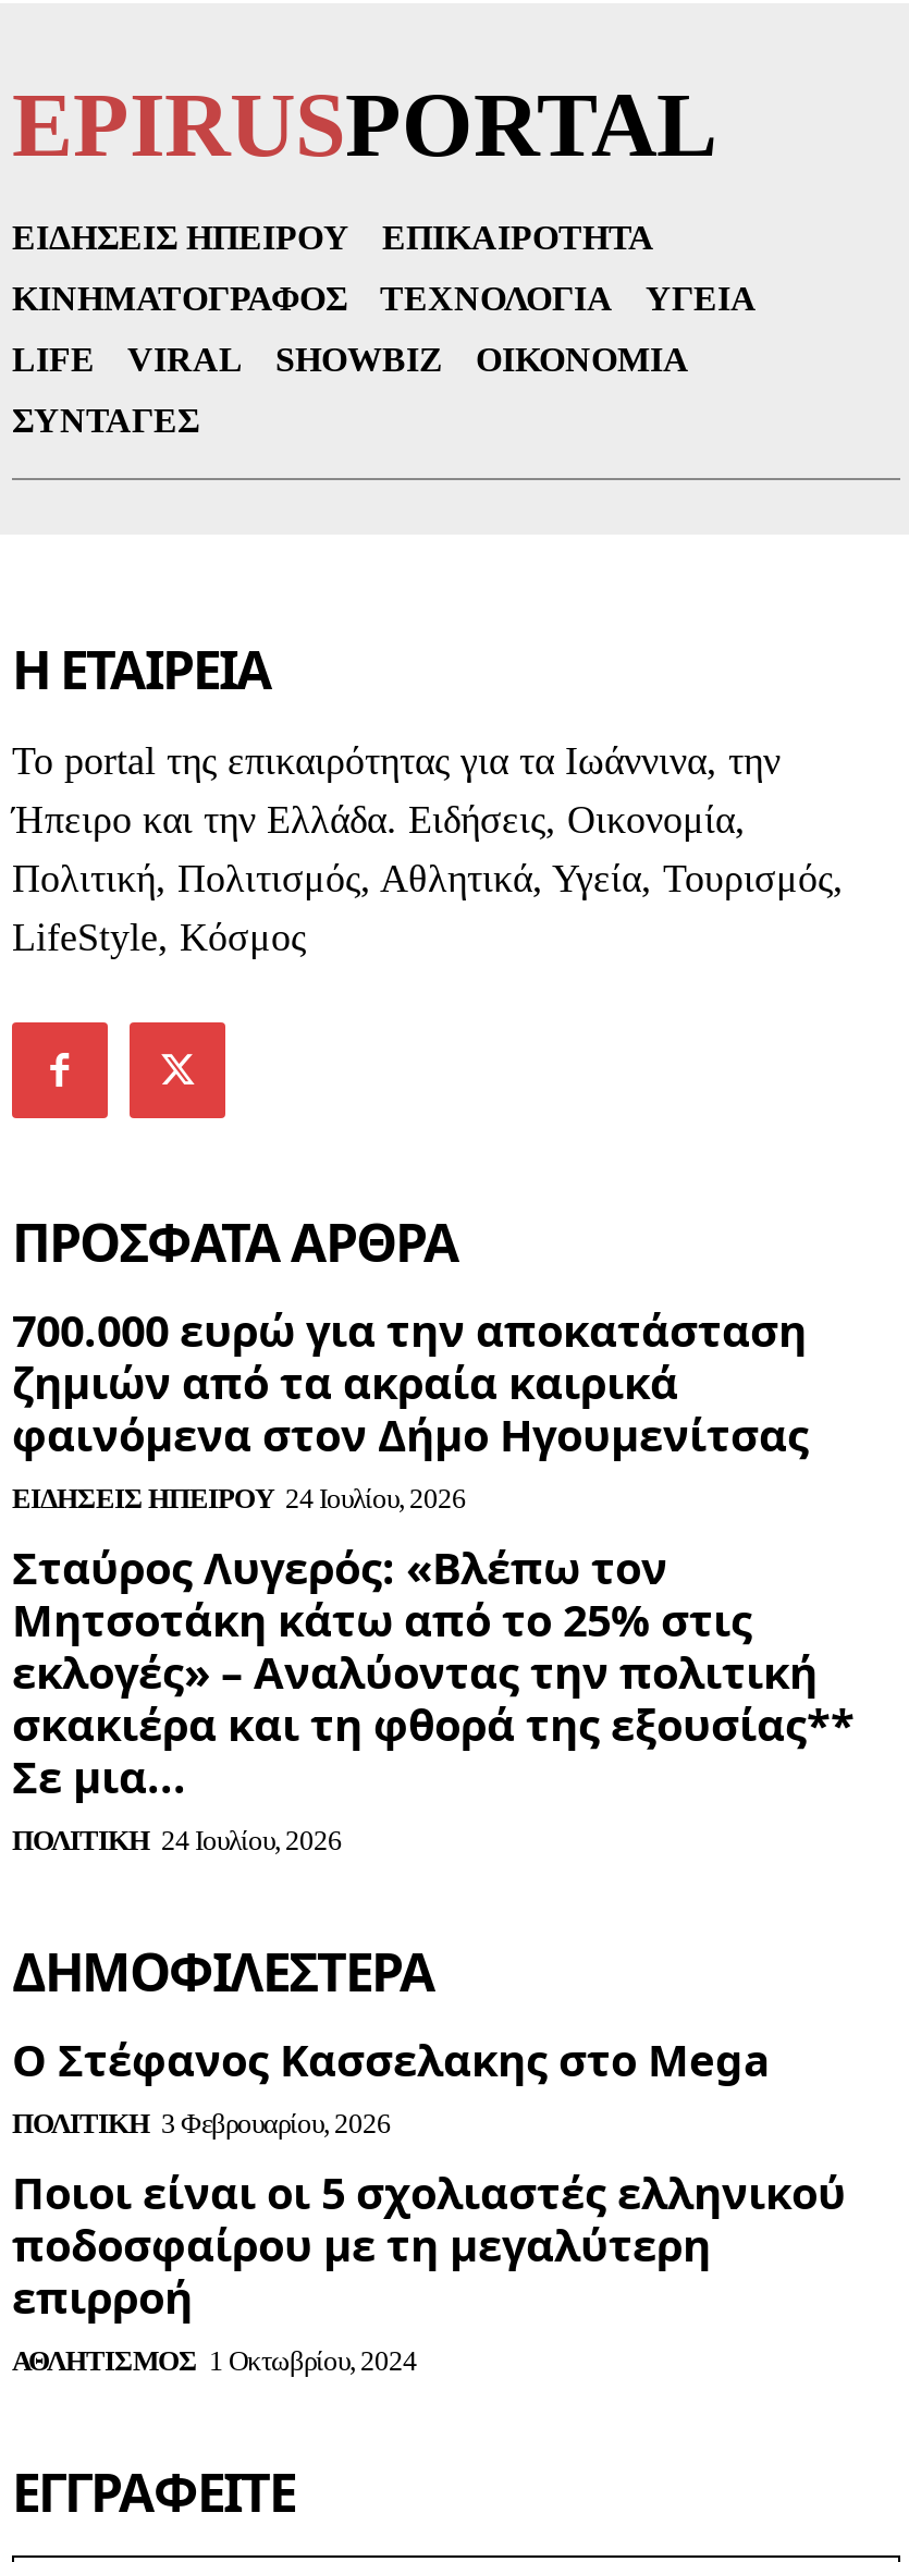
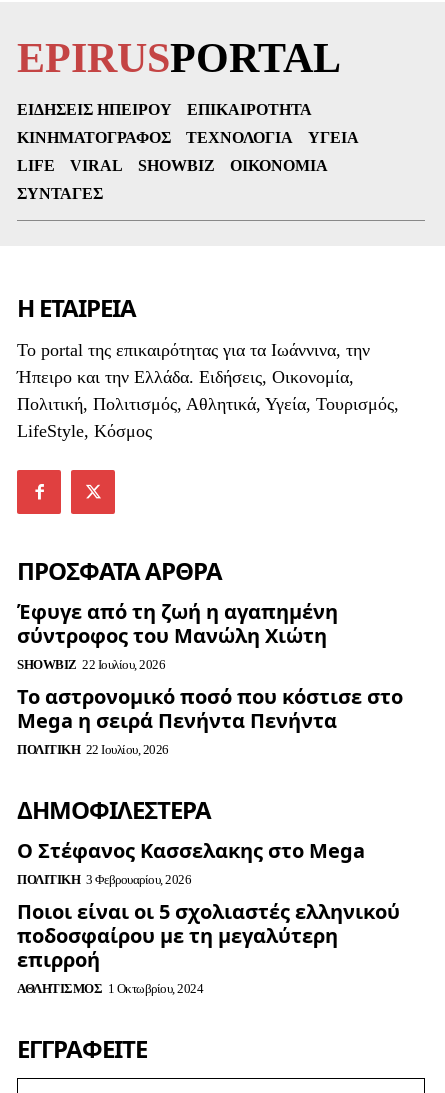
- 700.000 ευρώ για την αποκατάσταση
- ζημιών από τα ακραία καιρικά
- φαινόμενα στον Δήμο Ηγουμενίτσας
- ΕΙΔΉΣΕΙΣ ΗΠΕΊΡΟΥ 24 Ιουλίου, 2026
- Σταύρος Λυγερός: «Βλέπω τον
- Μητσοτάκη κάτω από το 25% στις
- εκλογές» – Αναλύοντας την πολιτική
- σκακιέρα και τη φθορά της εξουσίας**
- Σε μια...
- ΠΟΛΙΤΙΚΉ 24 Ιουλίου, 2026
+ Έφυγε από τη ζωή η αγαπημένη
+ σύντροφος του Μανώλη Χιώτη
+ SHOWBIZ 22 Ιουλίου, 2026
+ Το αστρονομικό ποσό που κόστισε στο
+ Mega η σειρά Πενήντα Πενήντα
+ ΠΟΛΙΤΙΚΉ 22 Ιουλίου, 2026
